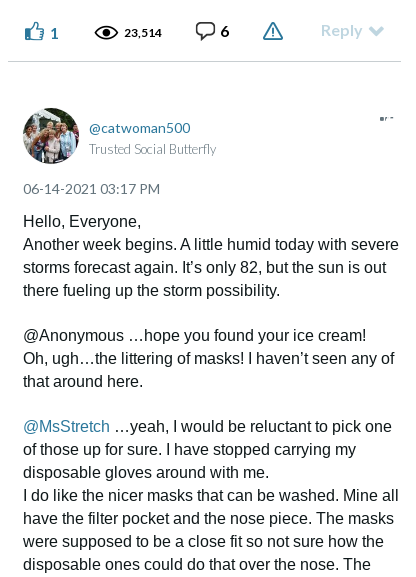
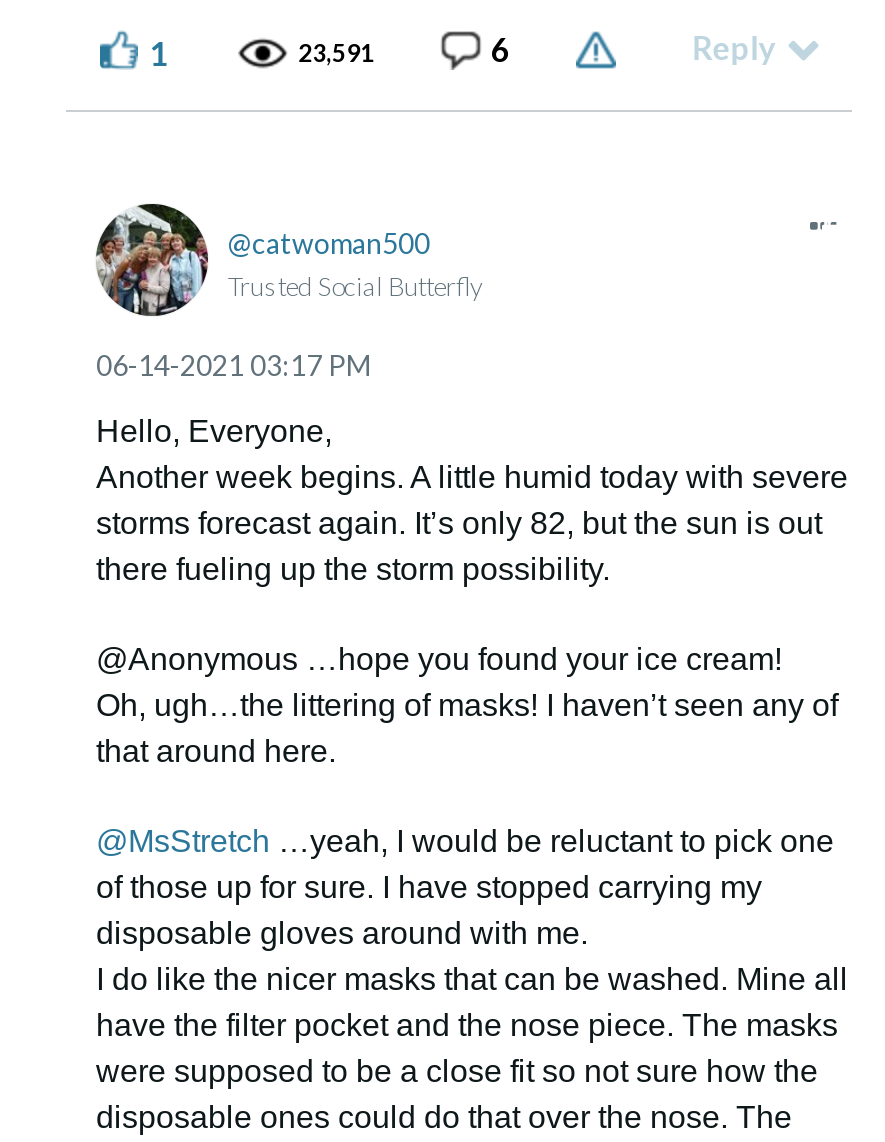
- 23,514
+ 23,591
